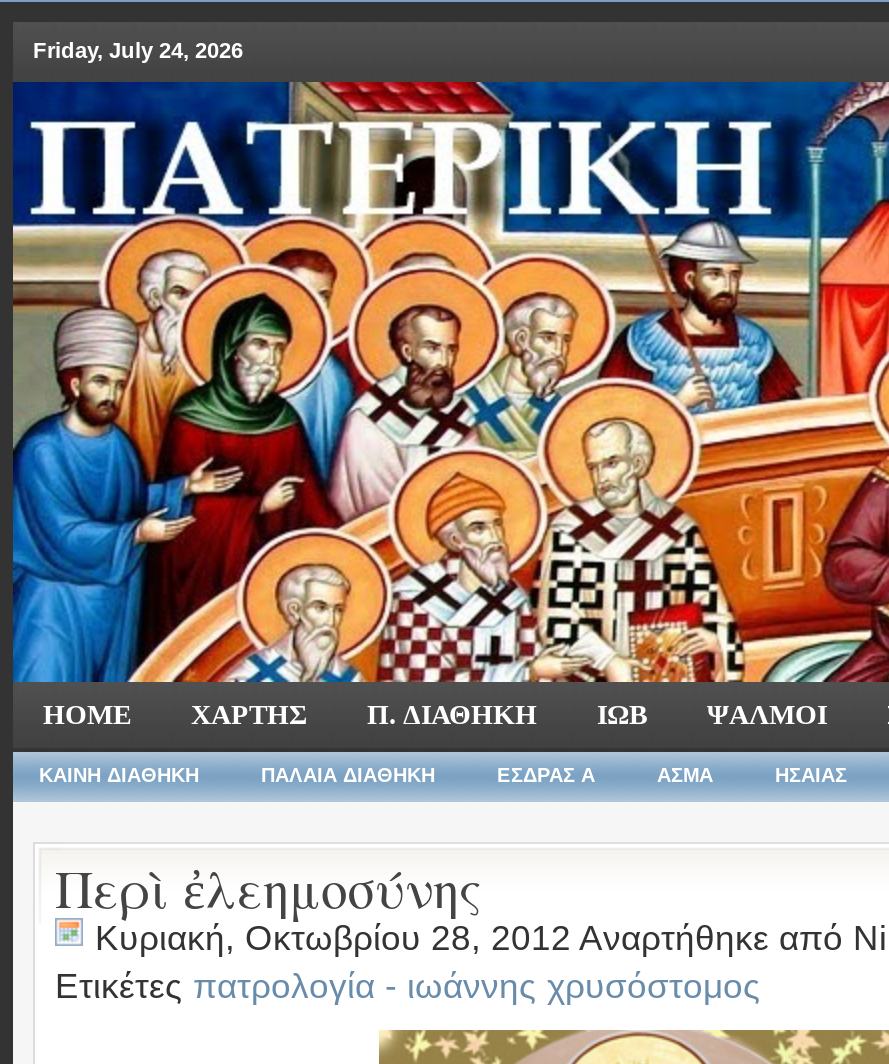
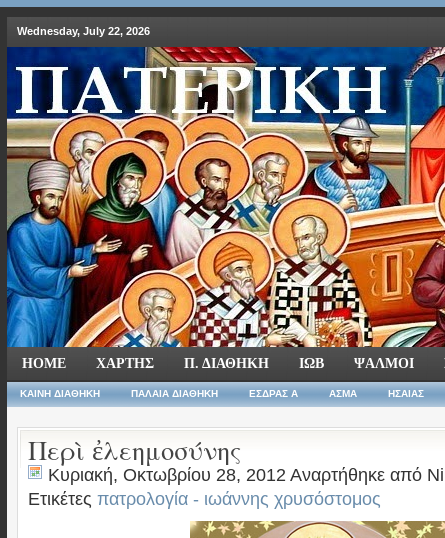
- Friday, July 24, 2026
+ Wednesday, July 22, 2026
